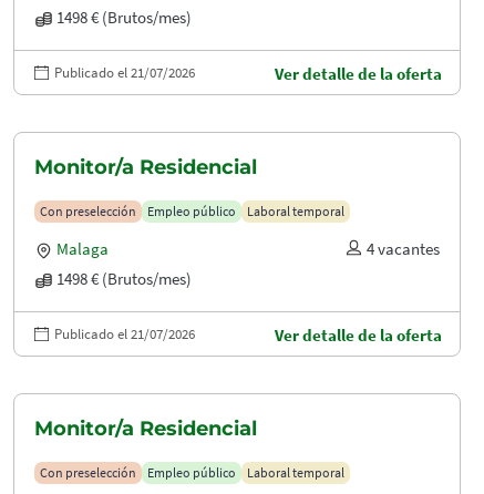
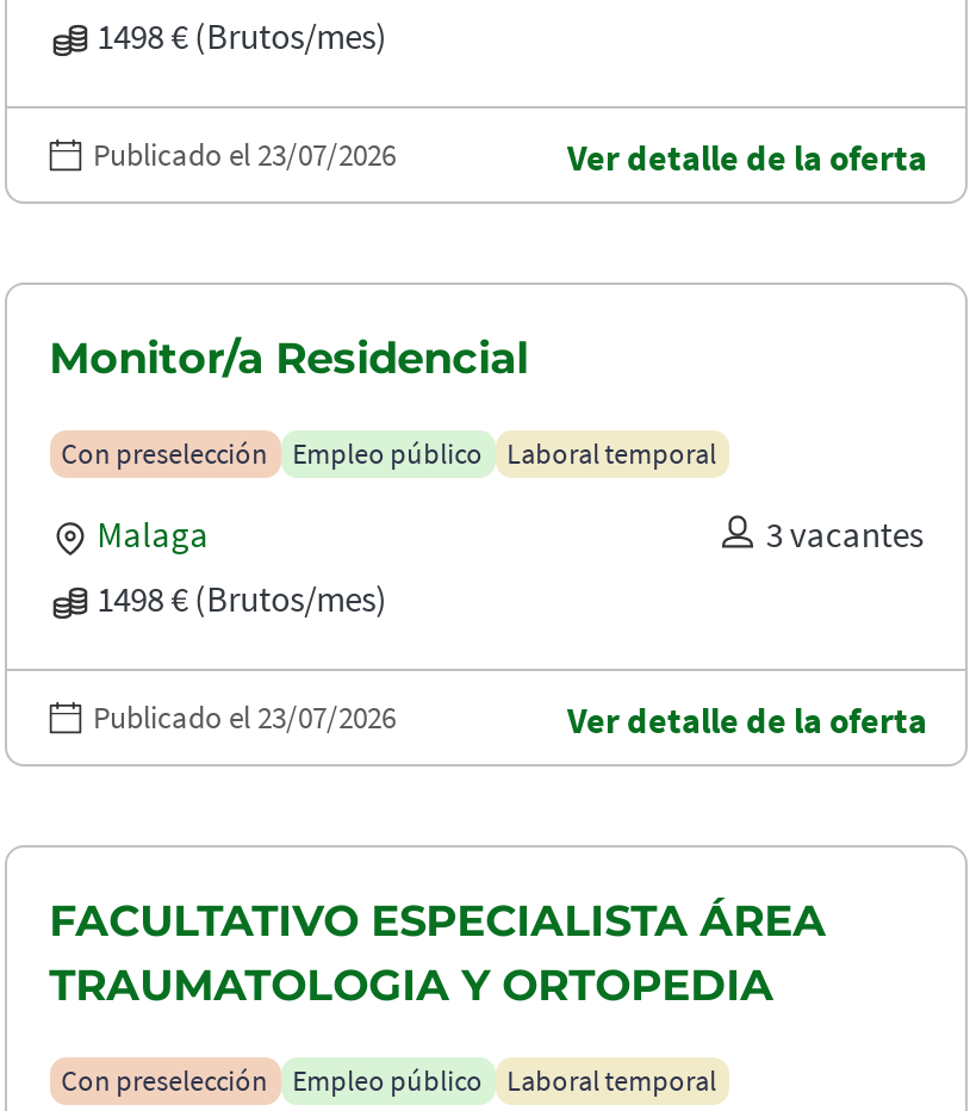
- Publicado el 21/07/2026
+ Publicado el 23/07/2026

- 4 vacantes
+ 3 vacantes

- Publicado el 21/07/2026
+ Publicado el 23/07/2026

- Monitor/a Residencial
+ FACULTATIVO ESPECIALISTA ÁREA
+ TRAUMATOLOGIA Y ORTOPEDIA
